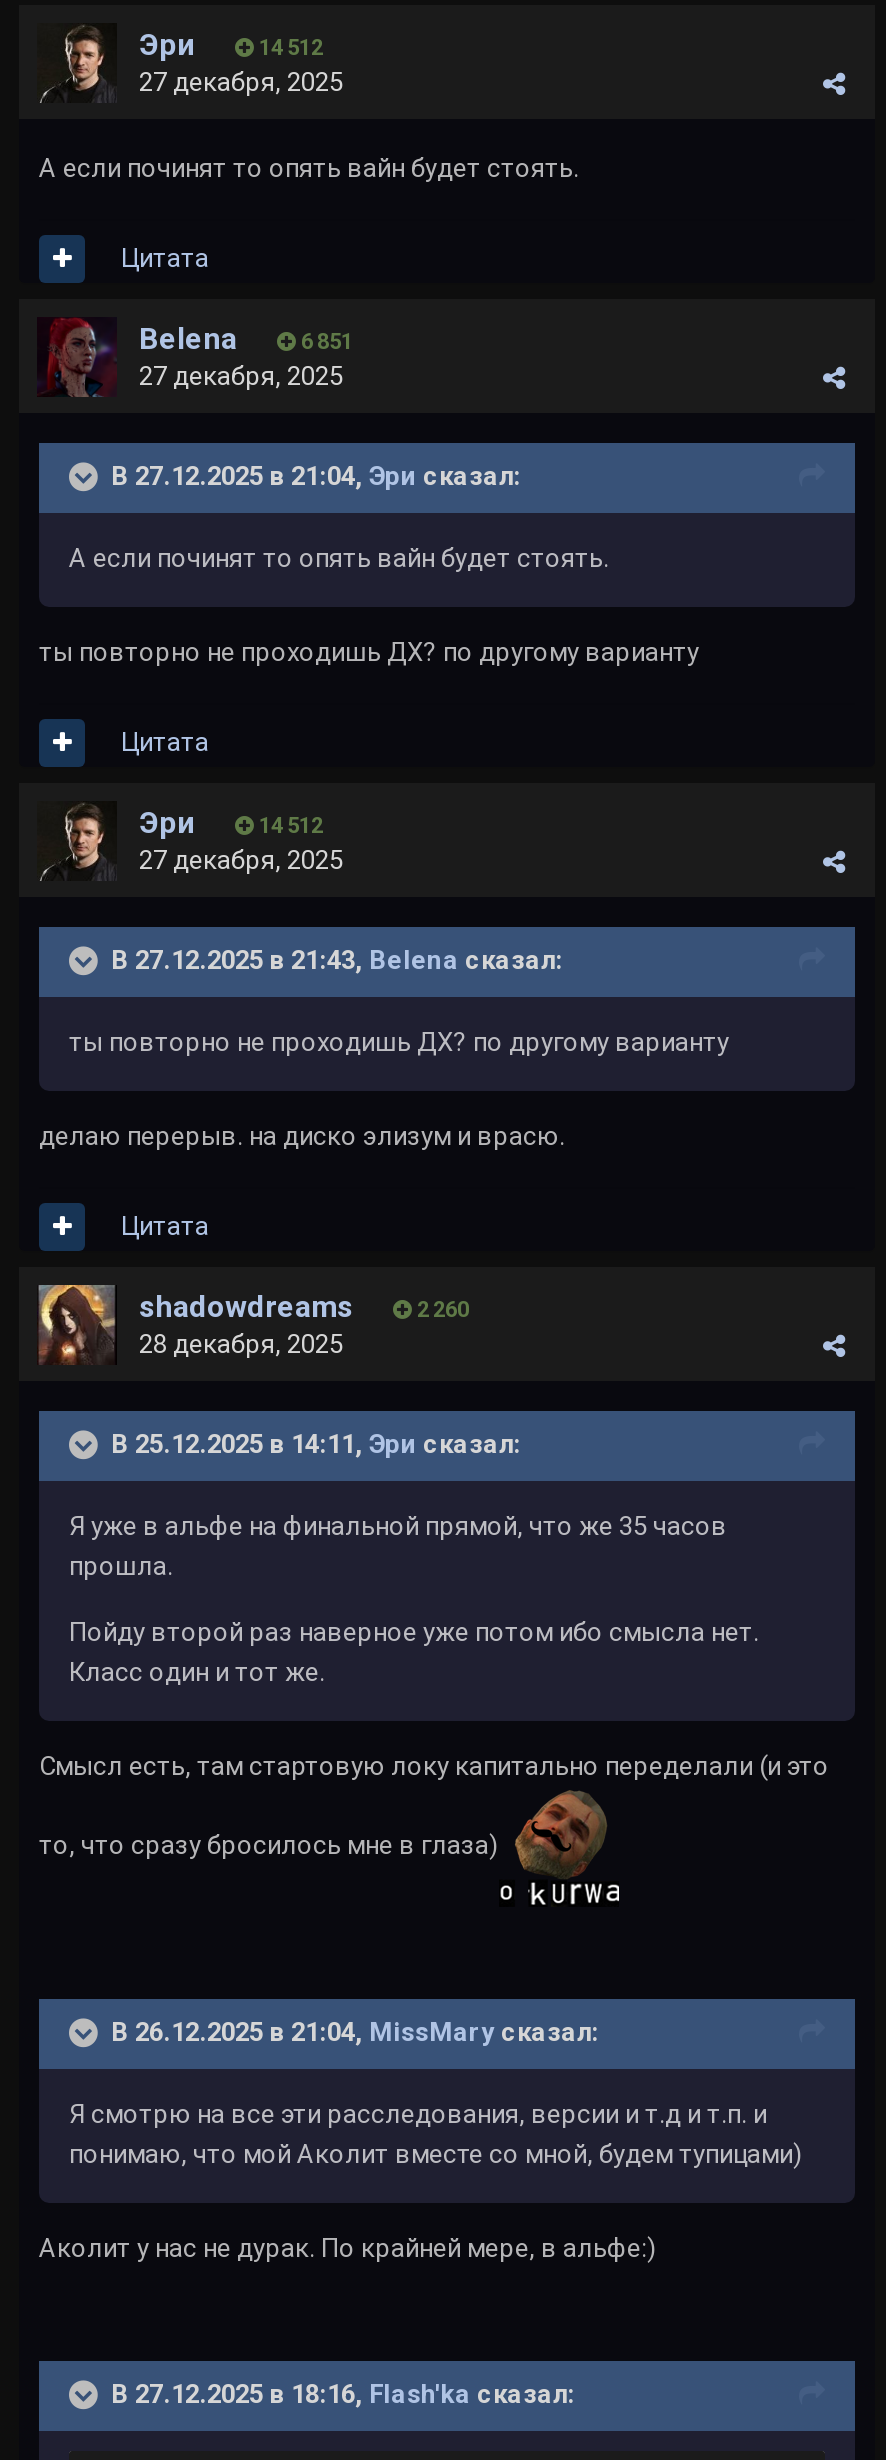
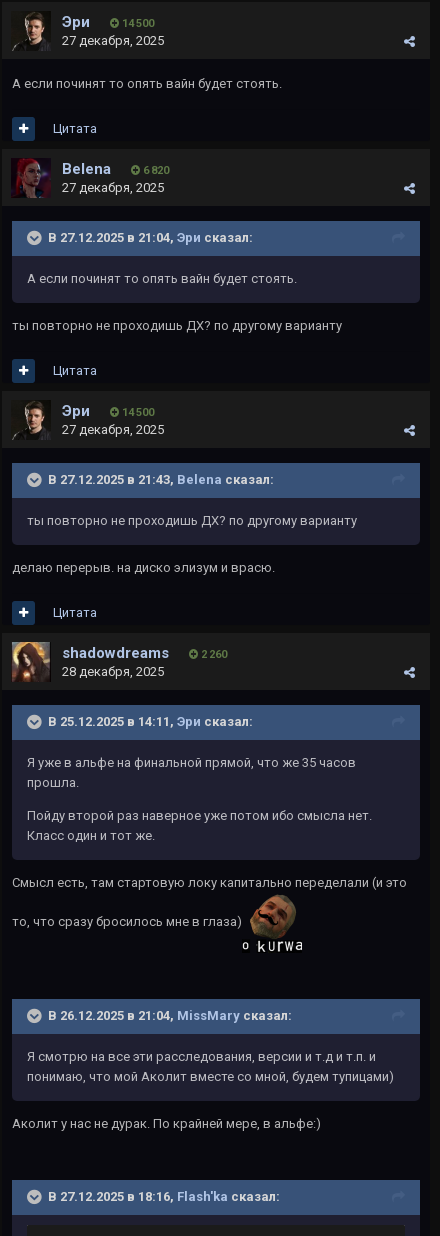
- 14 512
+ 14 500

- 6 851
+ 6 820

- 14 512
+ 14 500
